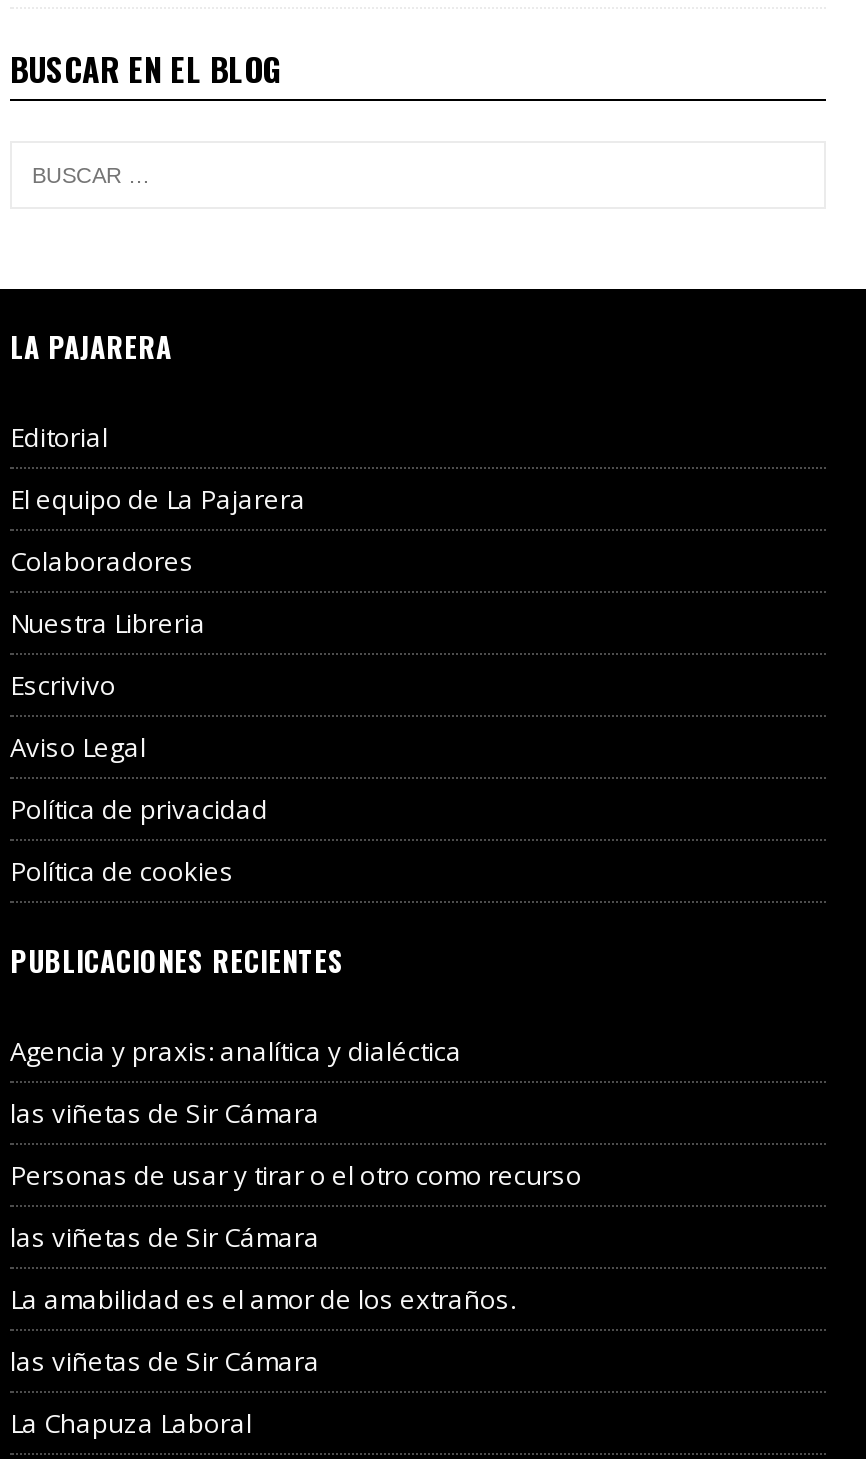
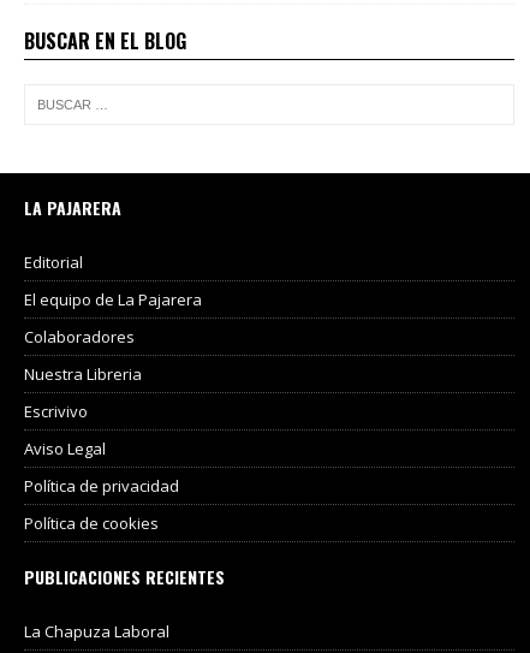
- Agencia y praxis: analítica y dialéctica
- las viñetas de Sir Cámara
- Personas de usar y tirar o el otro como recurso
- las viñetas de Sir Cámara
- La amabilidad es el amor de los extraños.
- las viñetas de Sir Cámara
